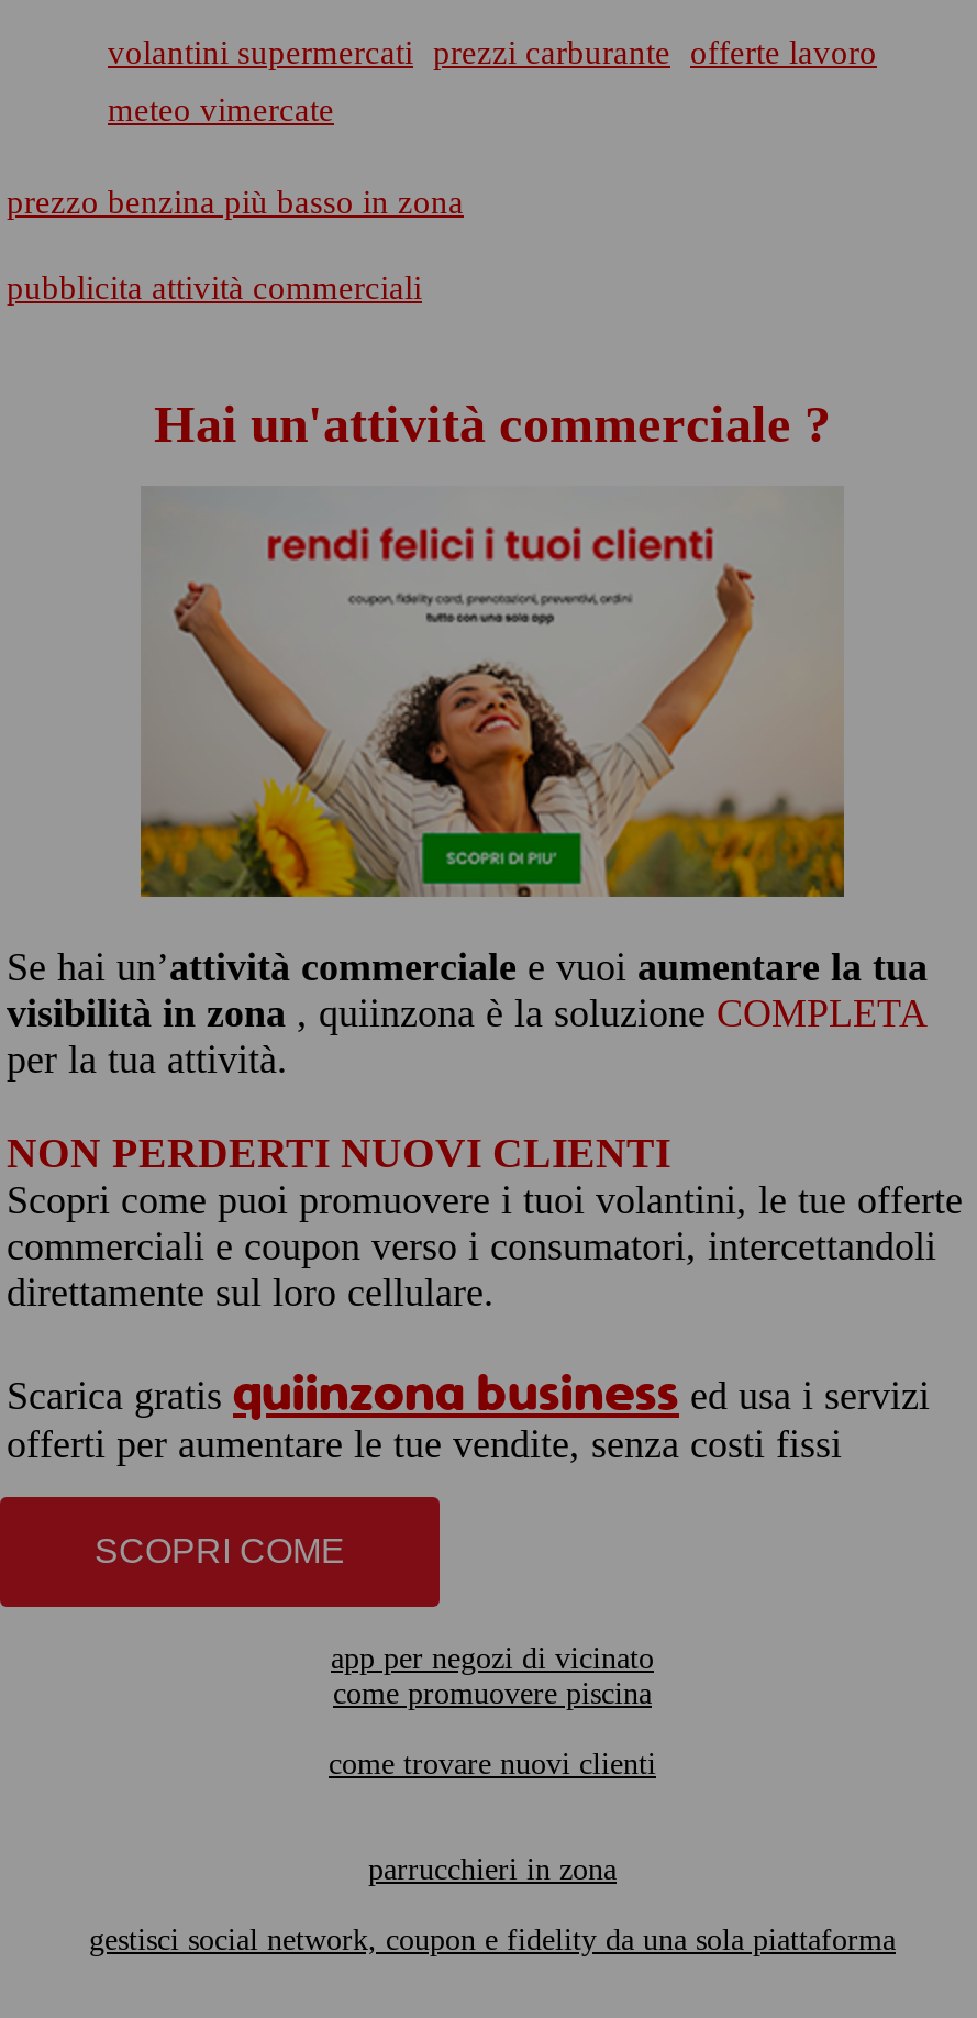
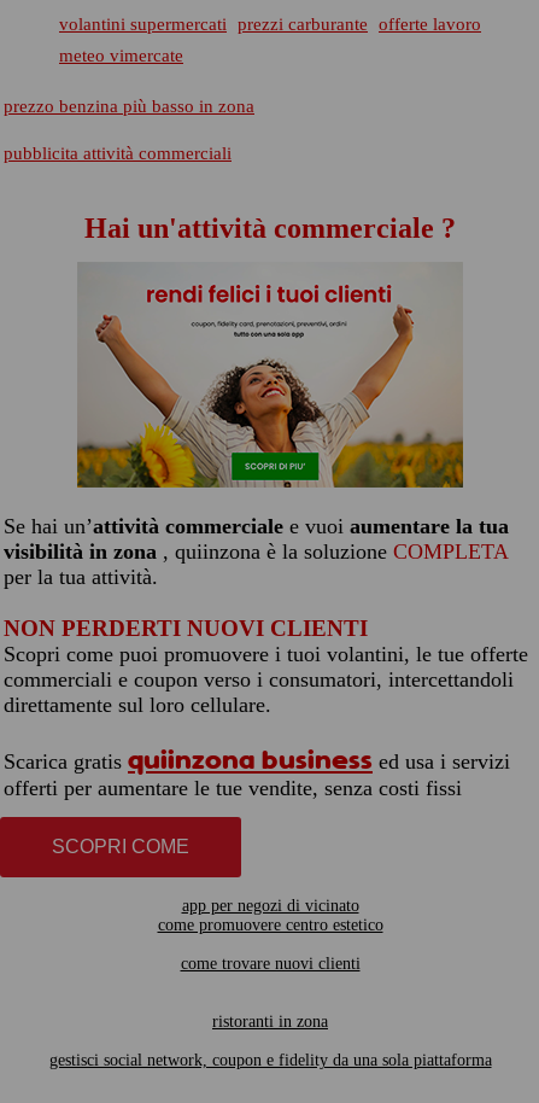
- come promuovere piscina
+ come promuovere centro estetico

- parrucchieri in zona
+ ristoranti in zona
